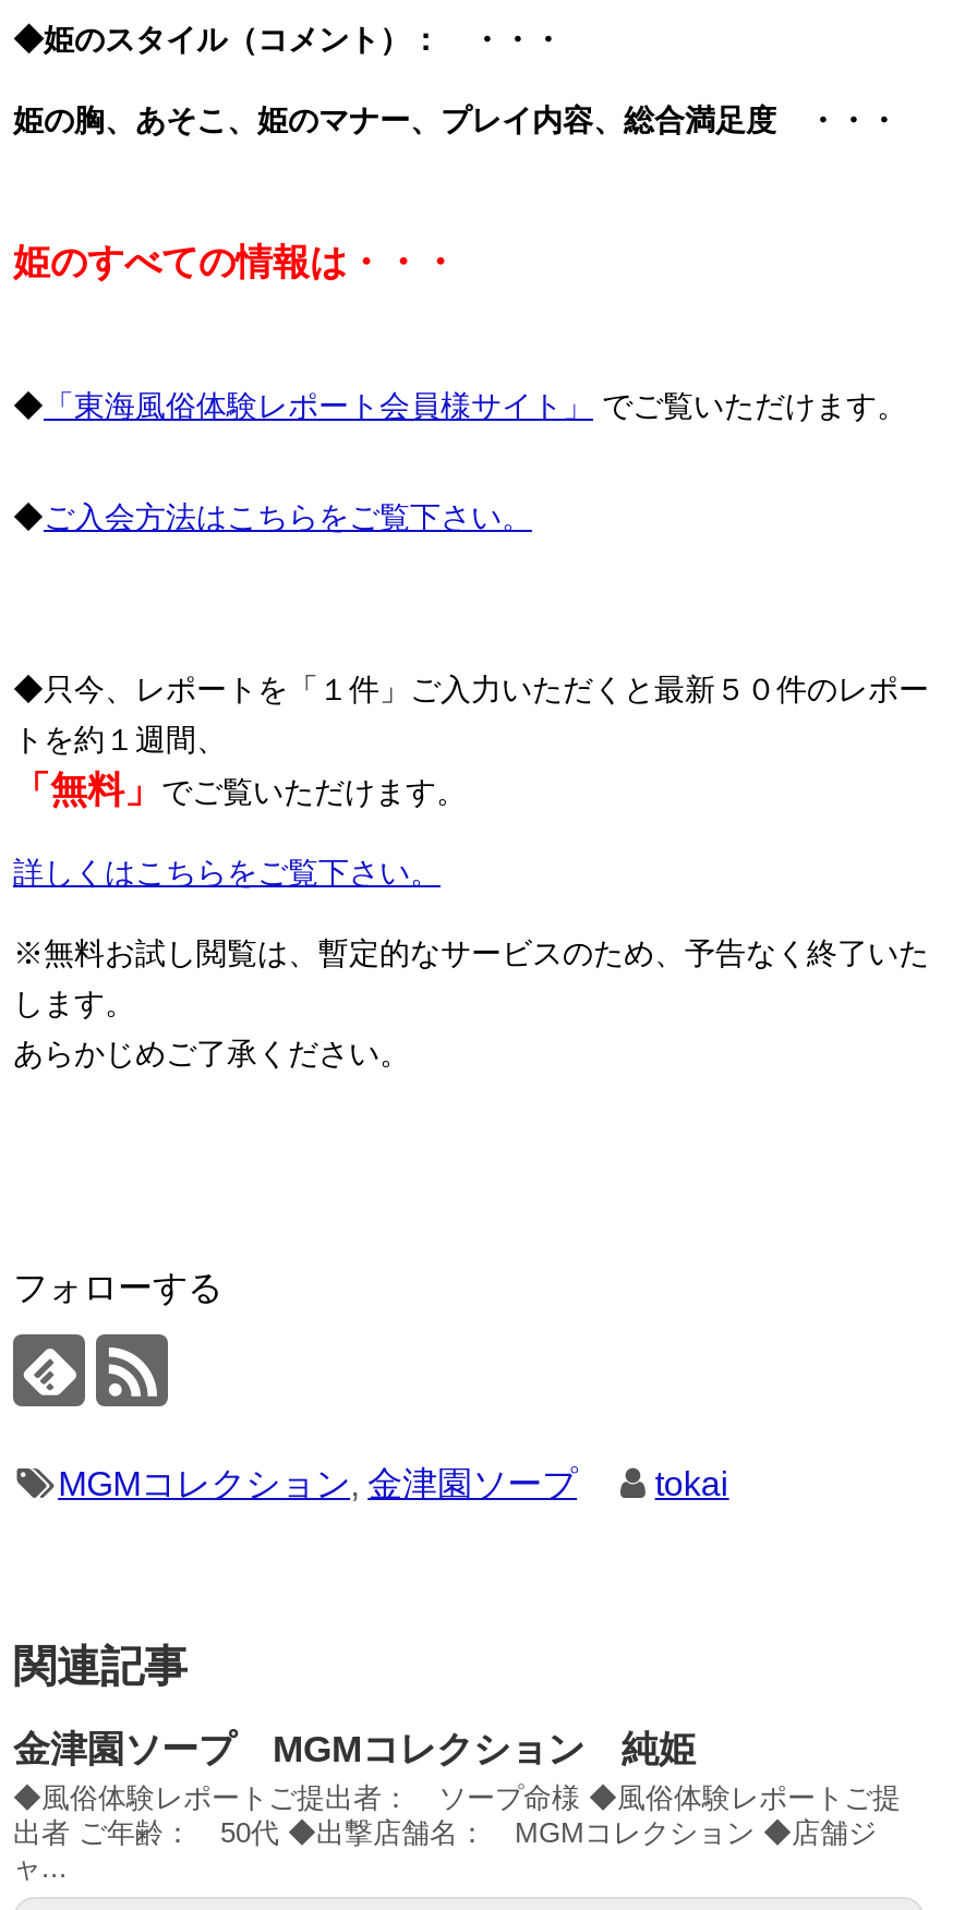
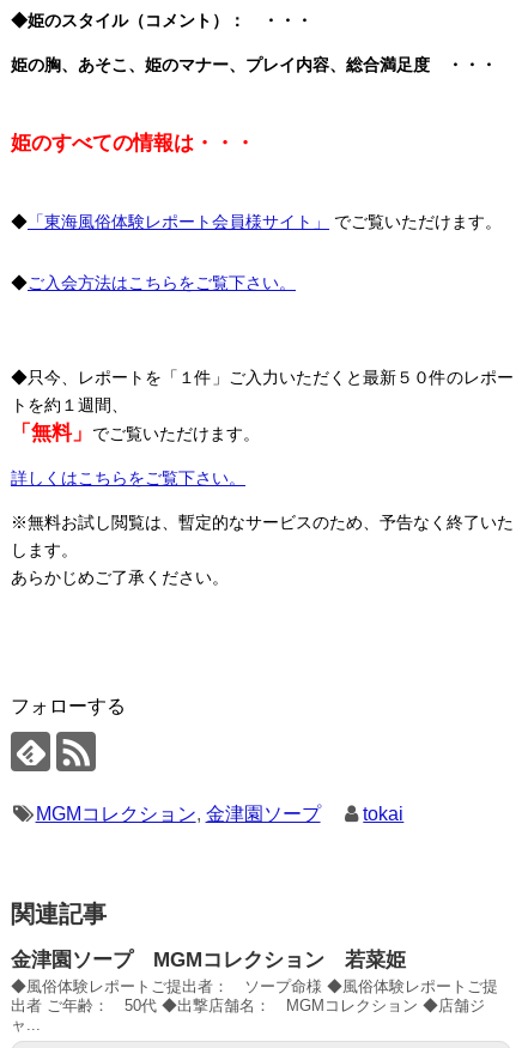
- 金津園ソープ MGMコレクション 純姫
+ 金津園ソープ MGMコレクション 若菜姫
